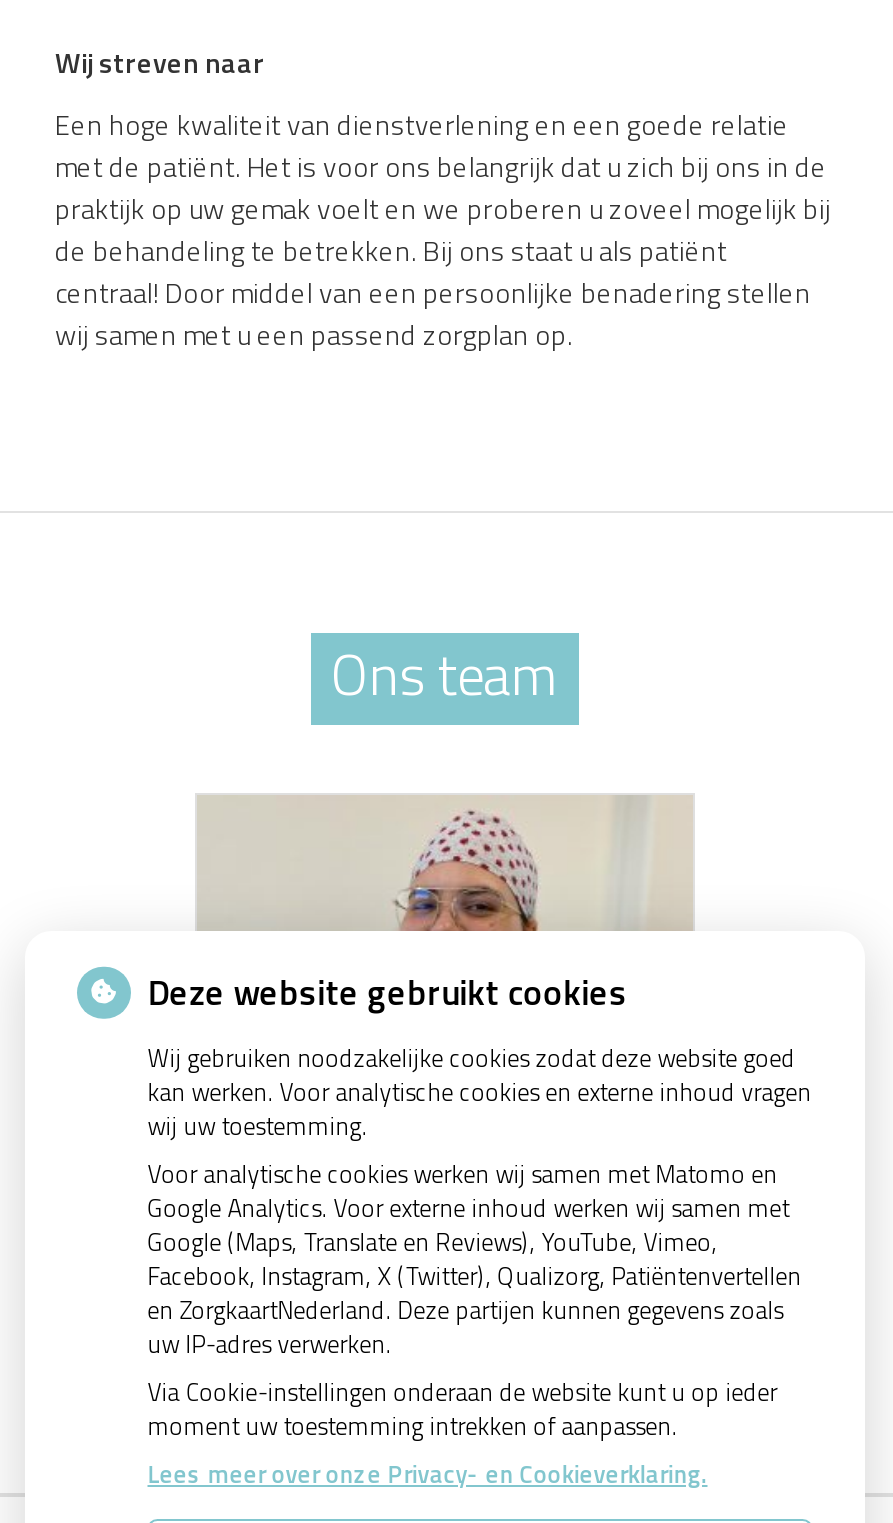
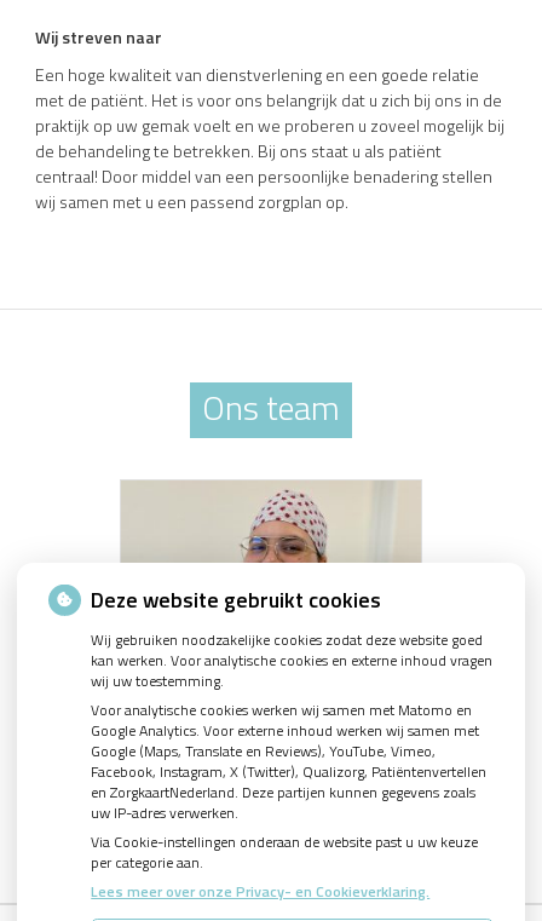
- Via Cookie-instellingen onderaan de website kunt u op ieder
- moment uw toestemming intrekken of aanpassen.
+ Via Cookie-instellingen onderaan de website past u uw keuze
+ per categorie aan.
